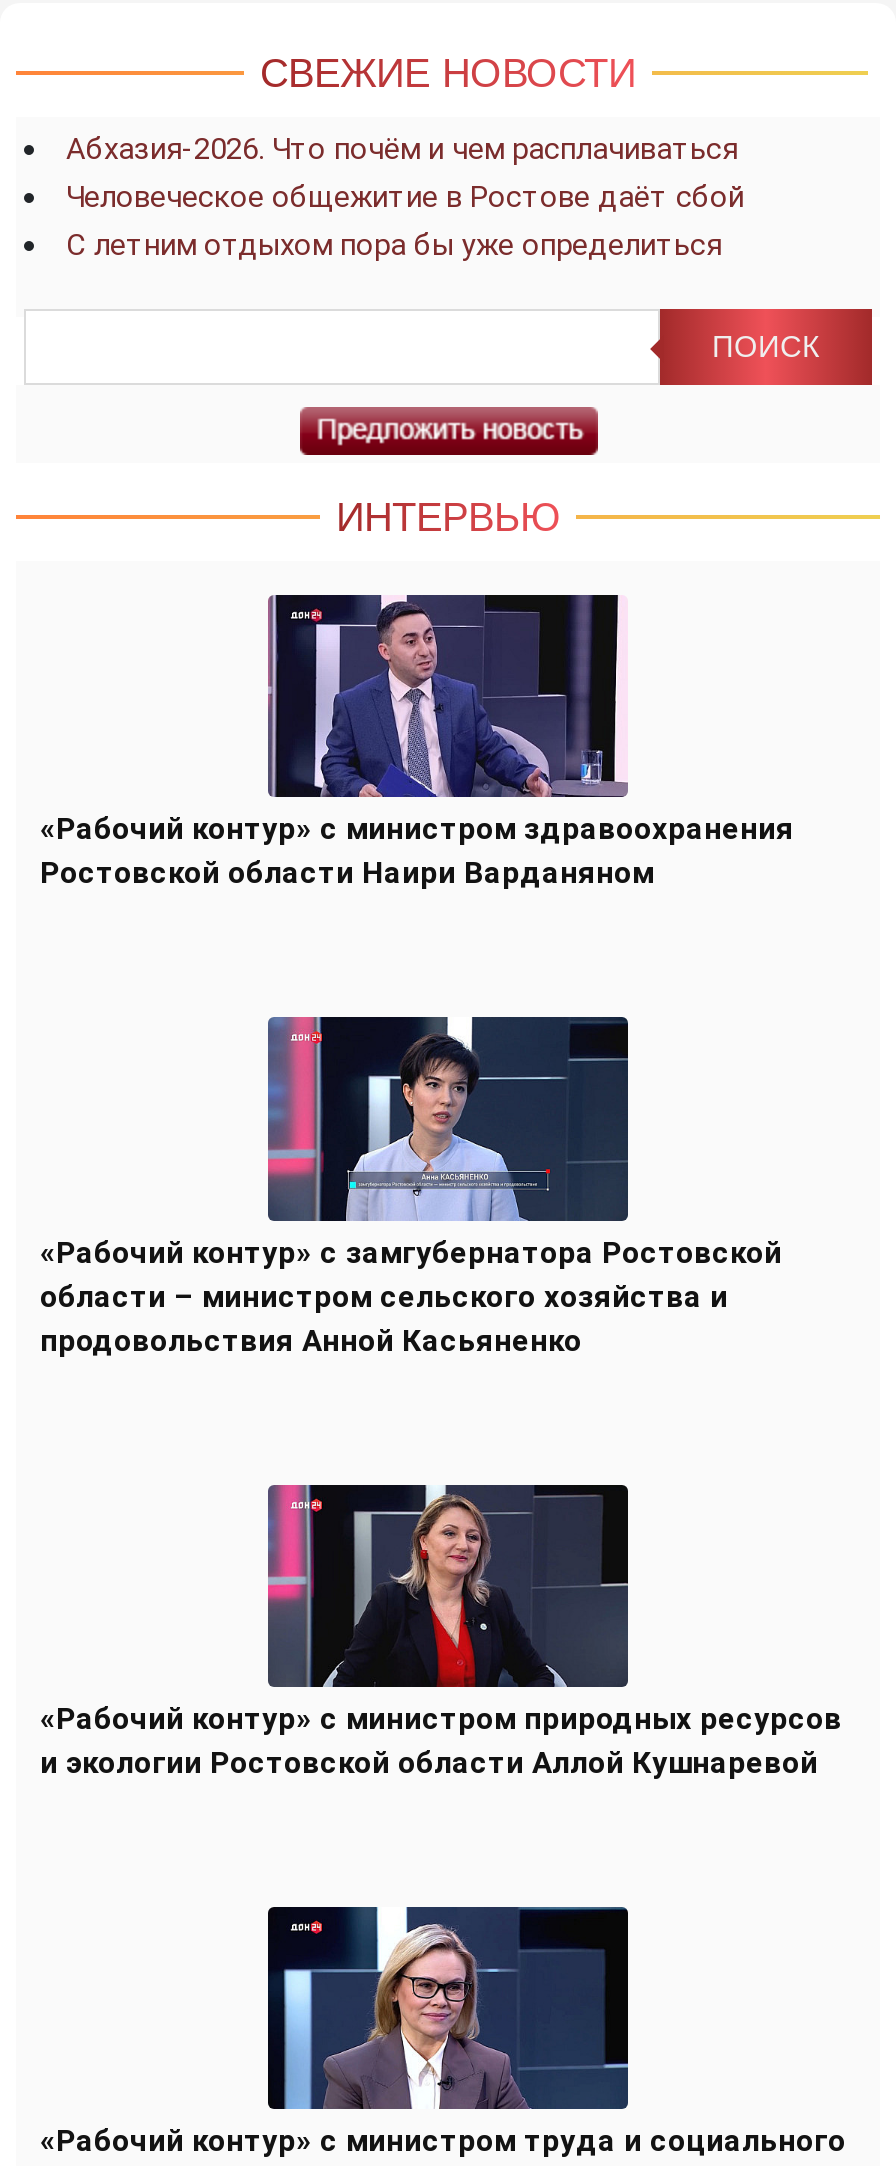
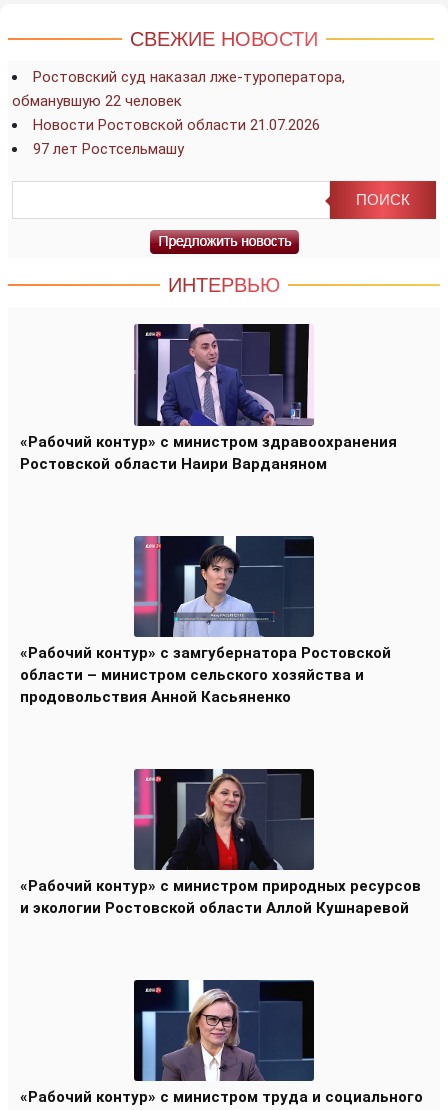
- Абхазия-2026. Что почём и чем расплачиваться
- Человеческое общежитие в Ростове даёт сбой
- С летним отдыхом пора бы уже определиться
+ Ростовский суд наказал лже-туроператора,
+ обманувшую 22 человек
+ Новости Ростовской области 21.07.2026
+ 97 лет Ростсельмашу
